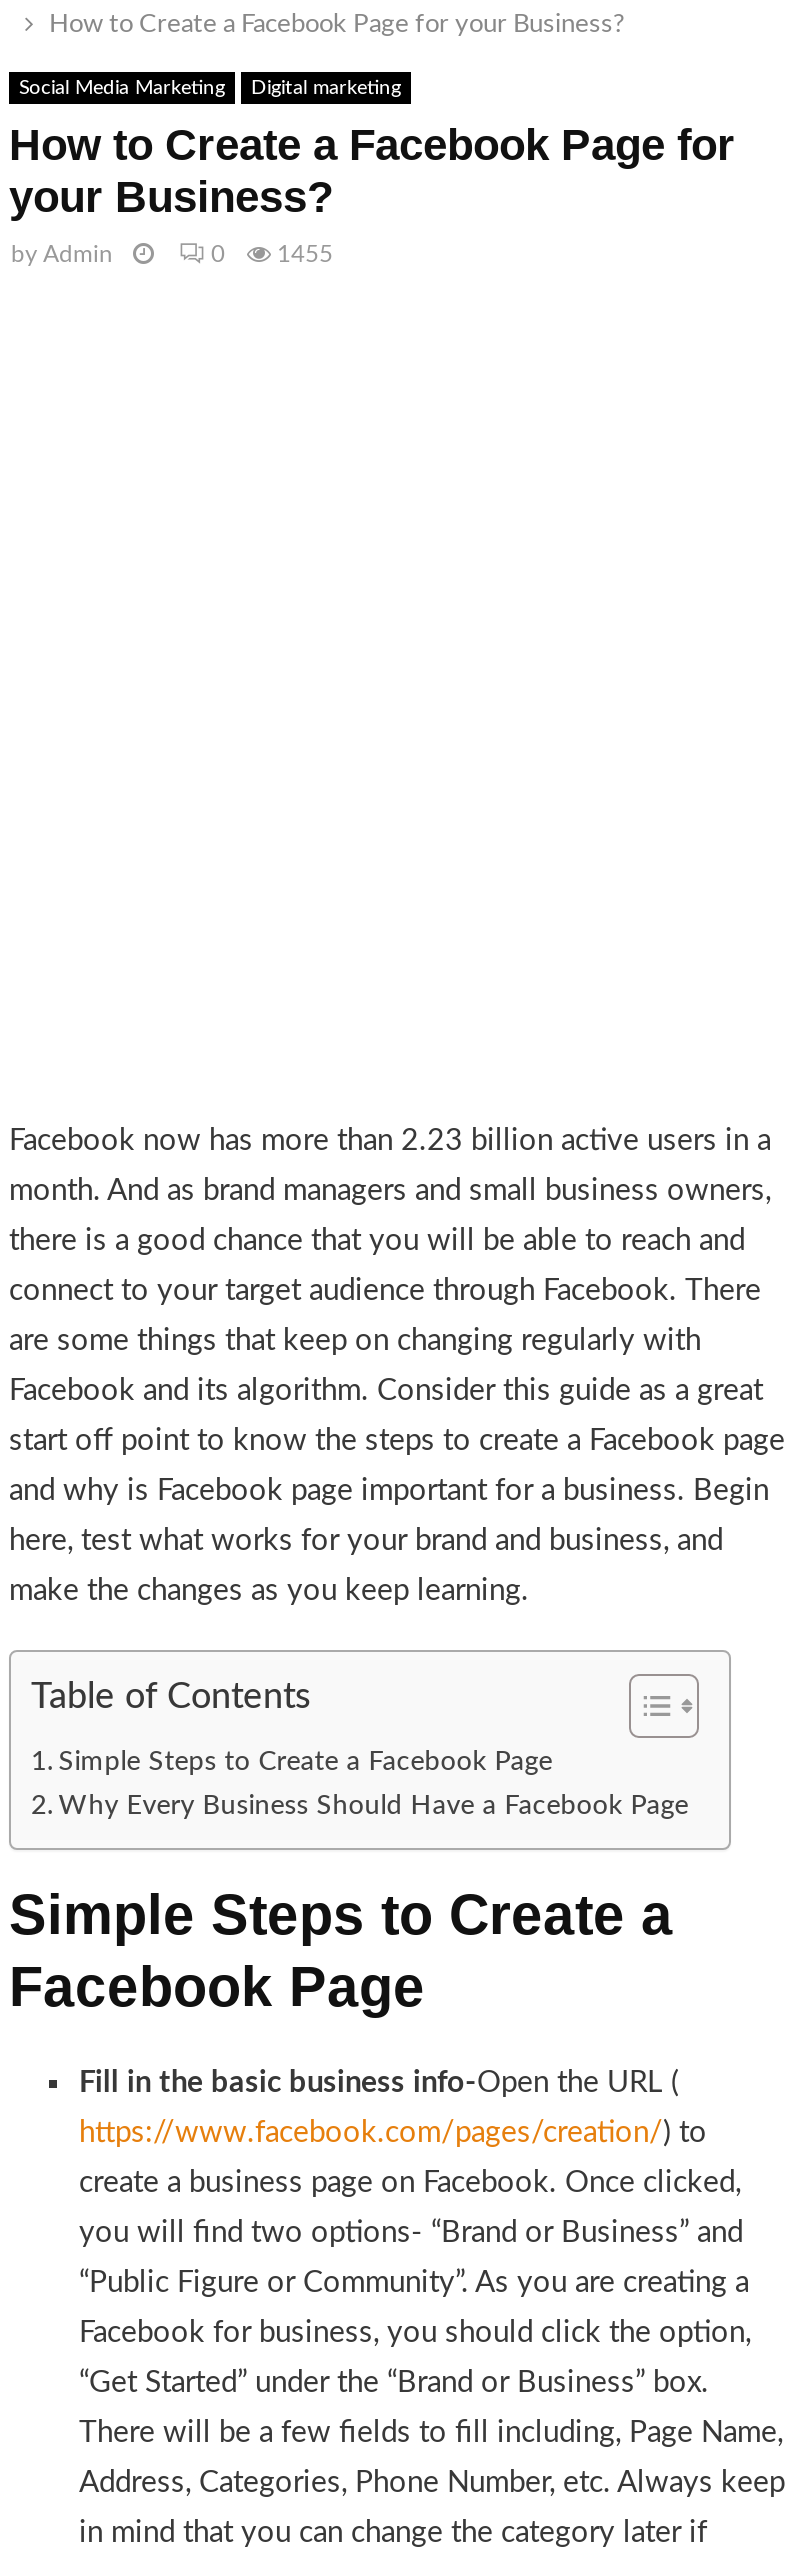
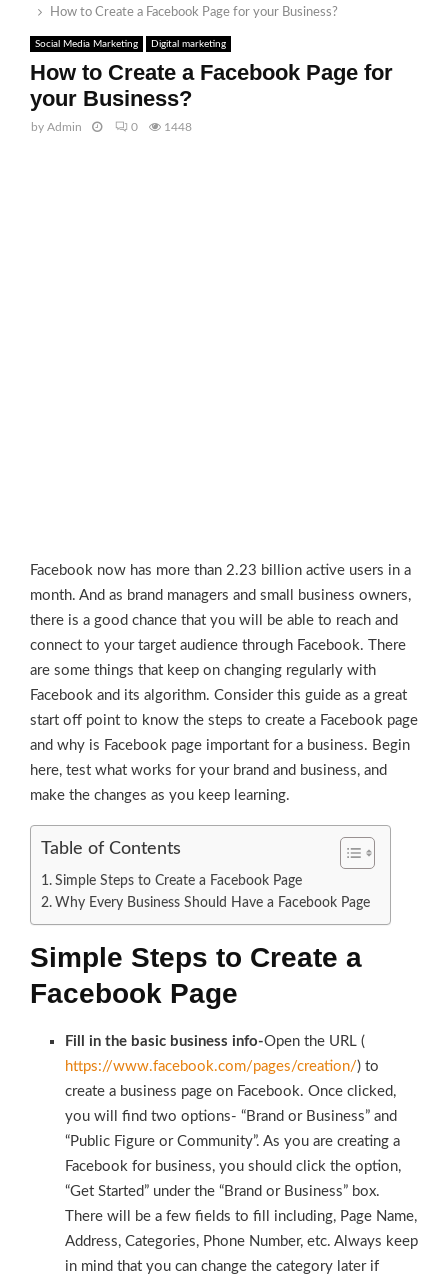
- 1455
+ 1448
